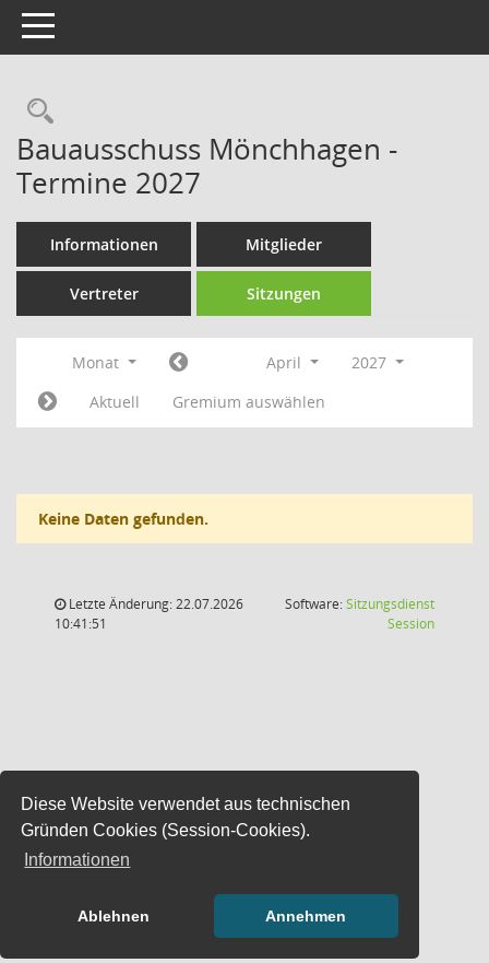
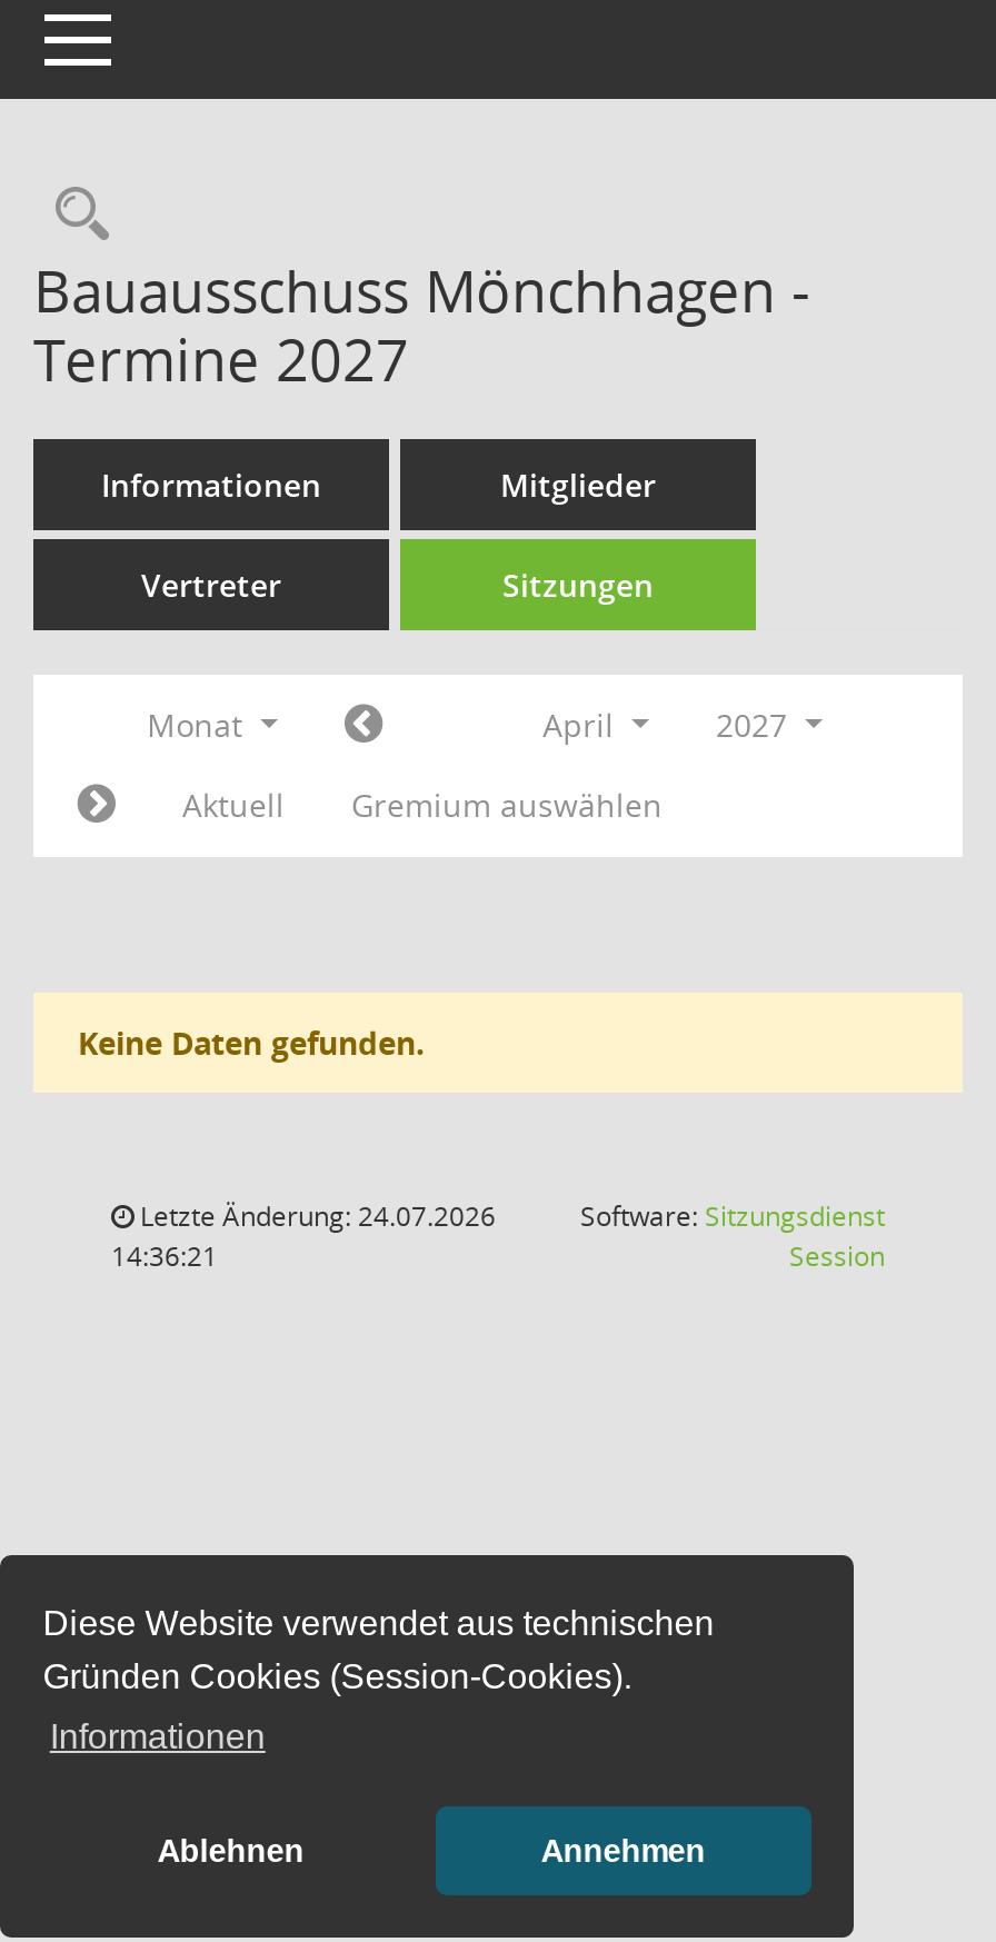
- Letzte Änderung: 22.07.2026
+ Letzte Änderung: 24.07.2026

- 10:41:51
+ 14:36:21
